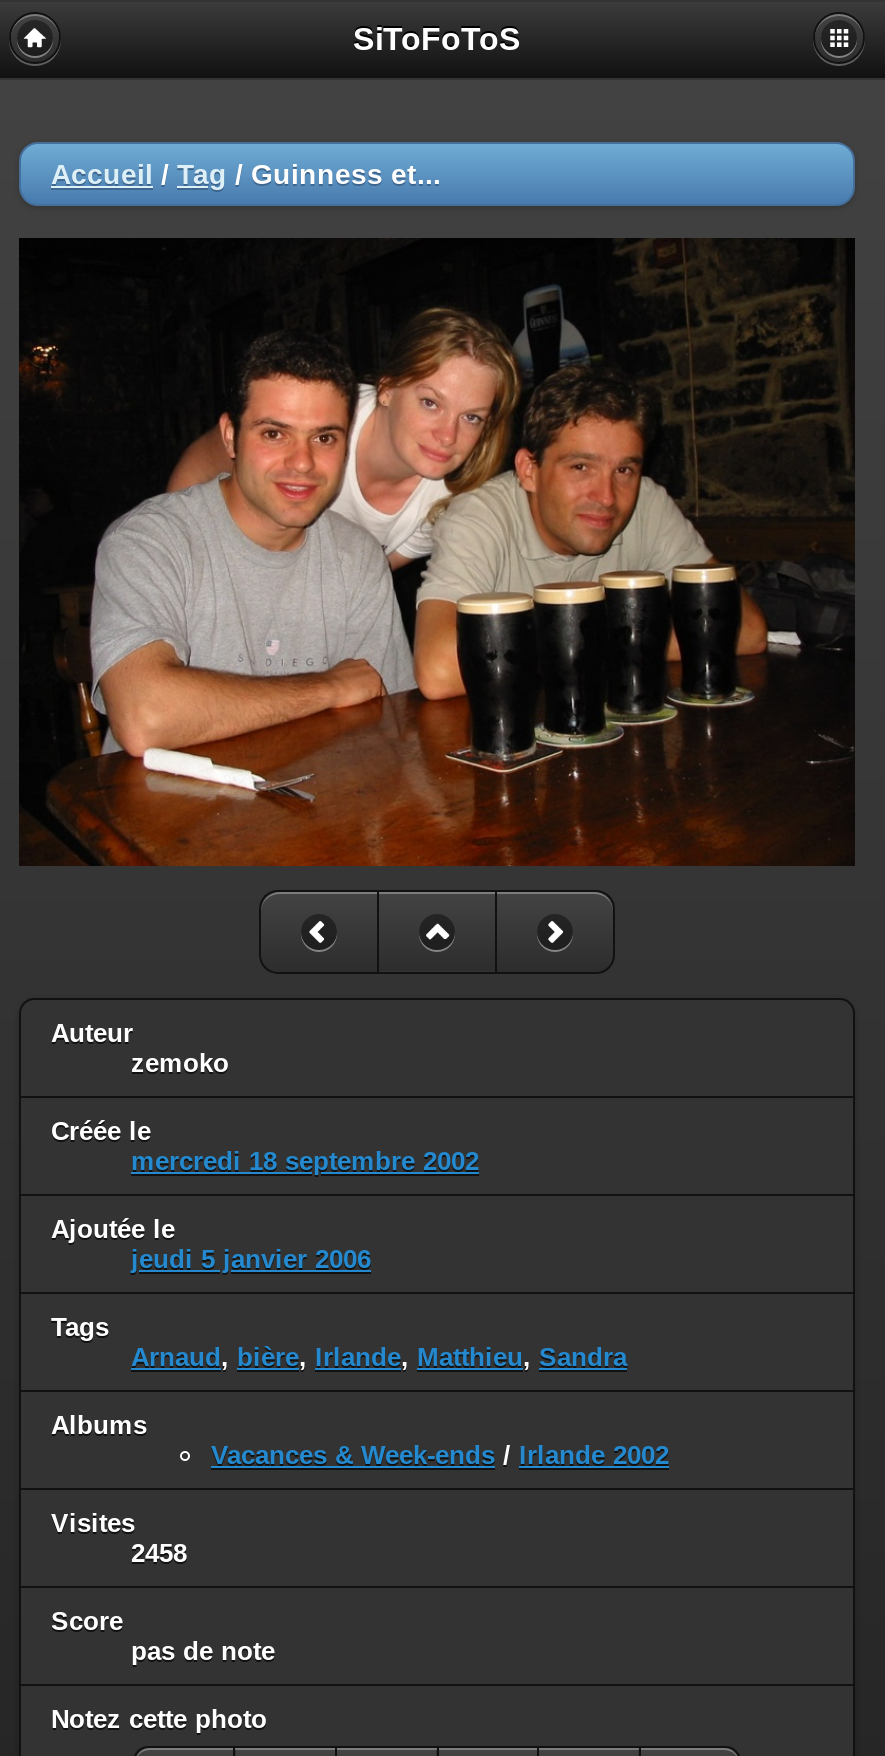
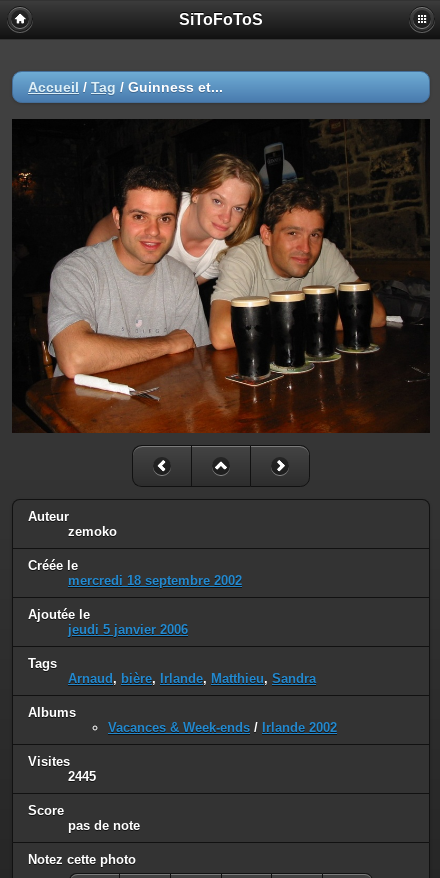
- 2458
+ 2445
